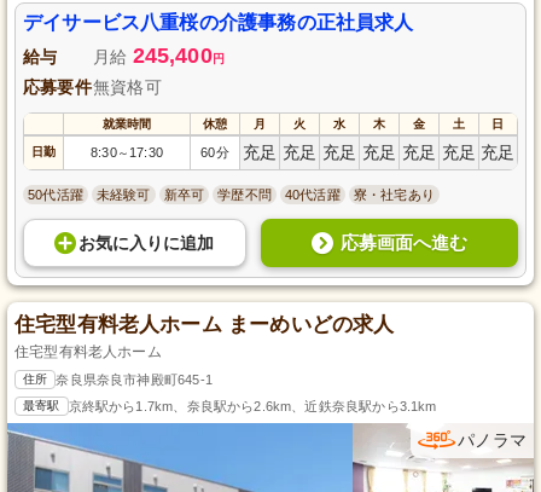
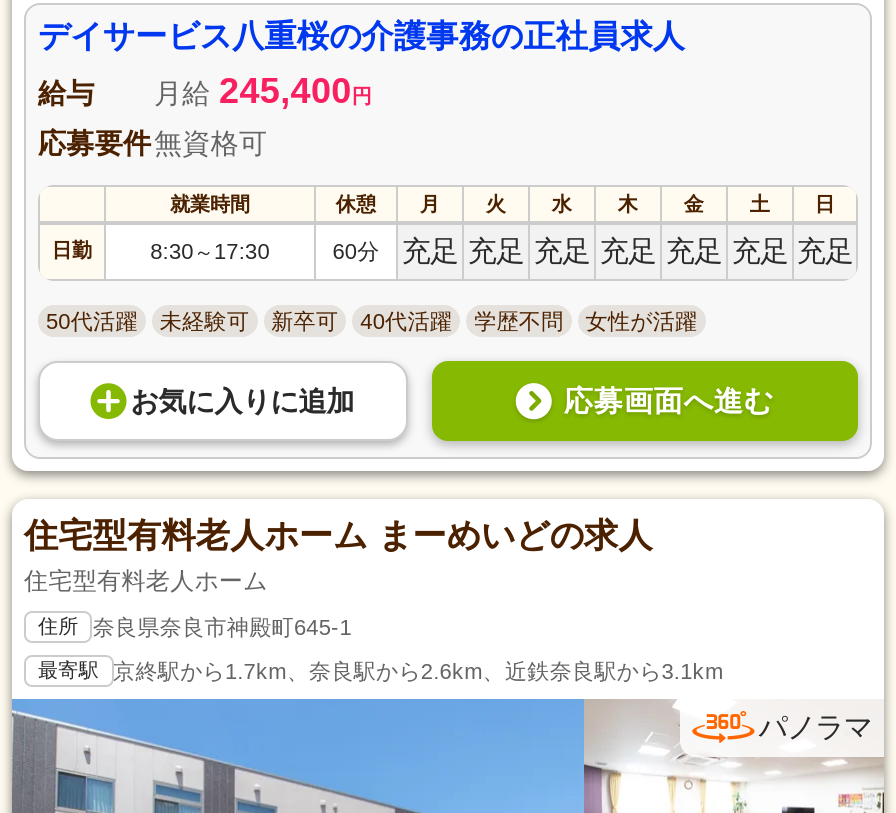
- 40代活躍
- 寮・社宅あり
+ 女性が活躍

+ 40代活躍
